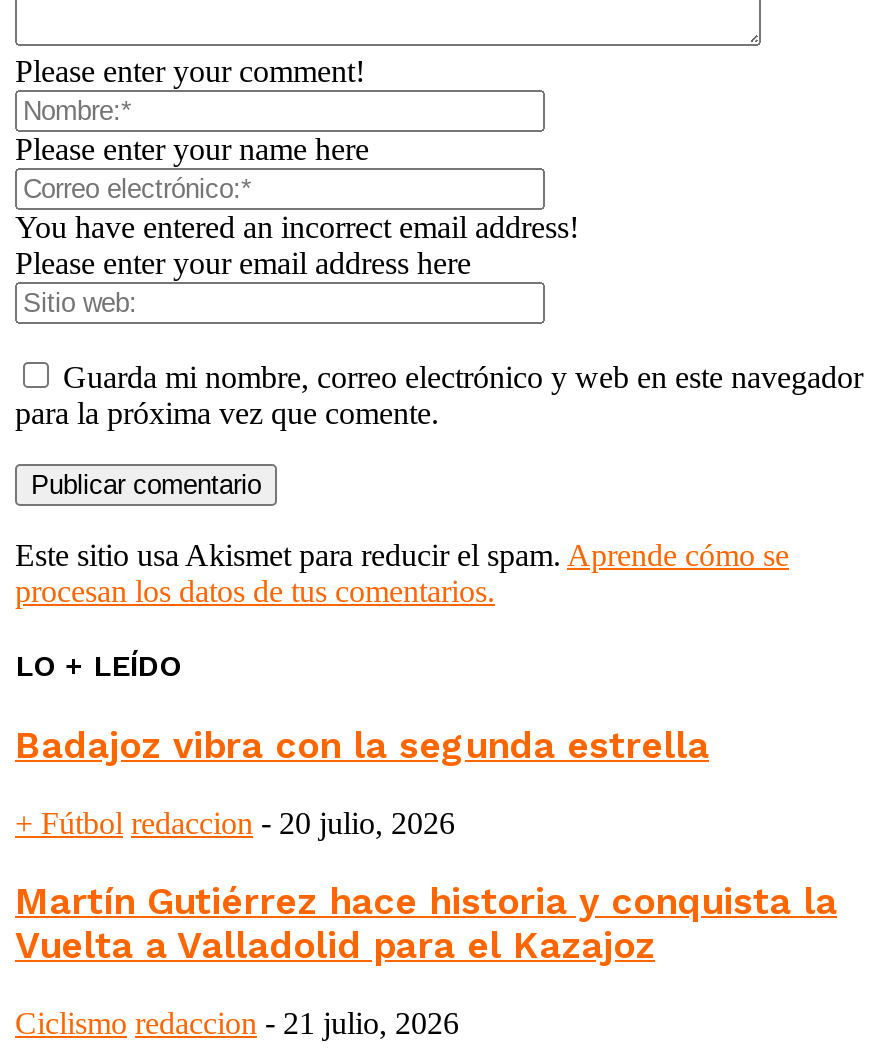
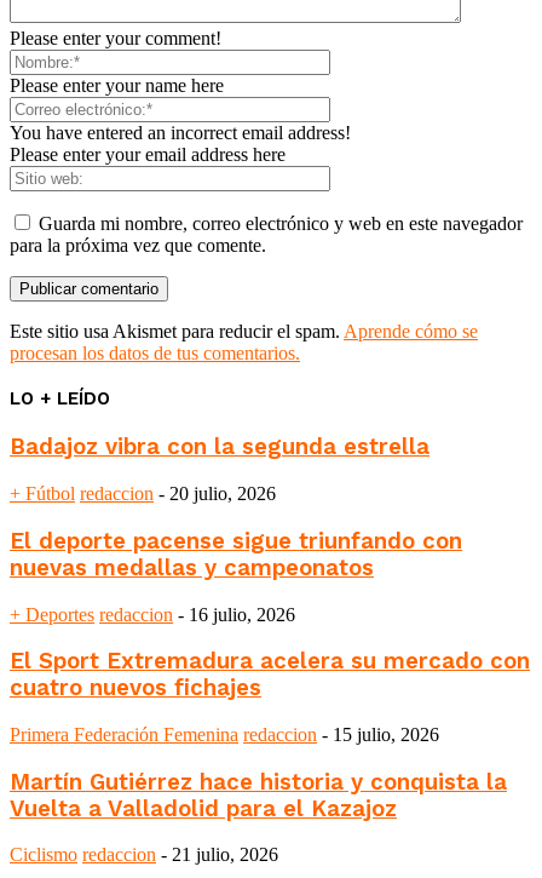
+ El deporte pacense sigue triunfando con
+ nuevas medallas y campeonatos
+ + Deportes redaccion - 16 julio, 2026
+ El Sport Extremadura acelera su mercado con
+ cuatro nuevos fichajes
+ Primera Federación Femenina redaccion - 15 julio, 2026
